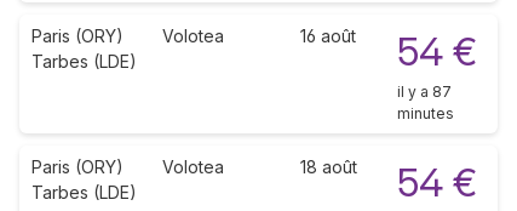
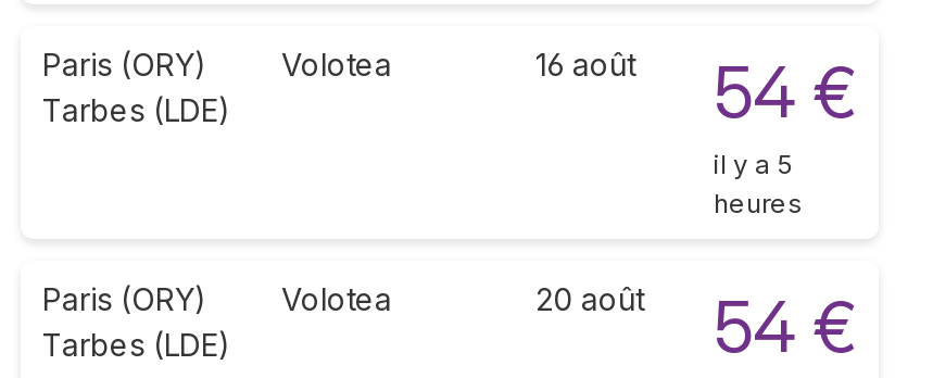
- il y a 87
- minutes
+ il y a 5
+ heures

- 18 août 54 €
+ 20 août 54 €
